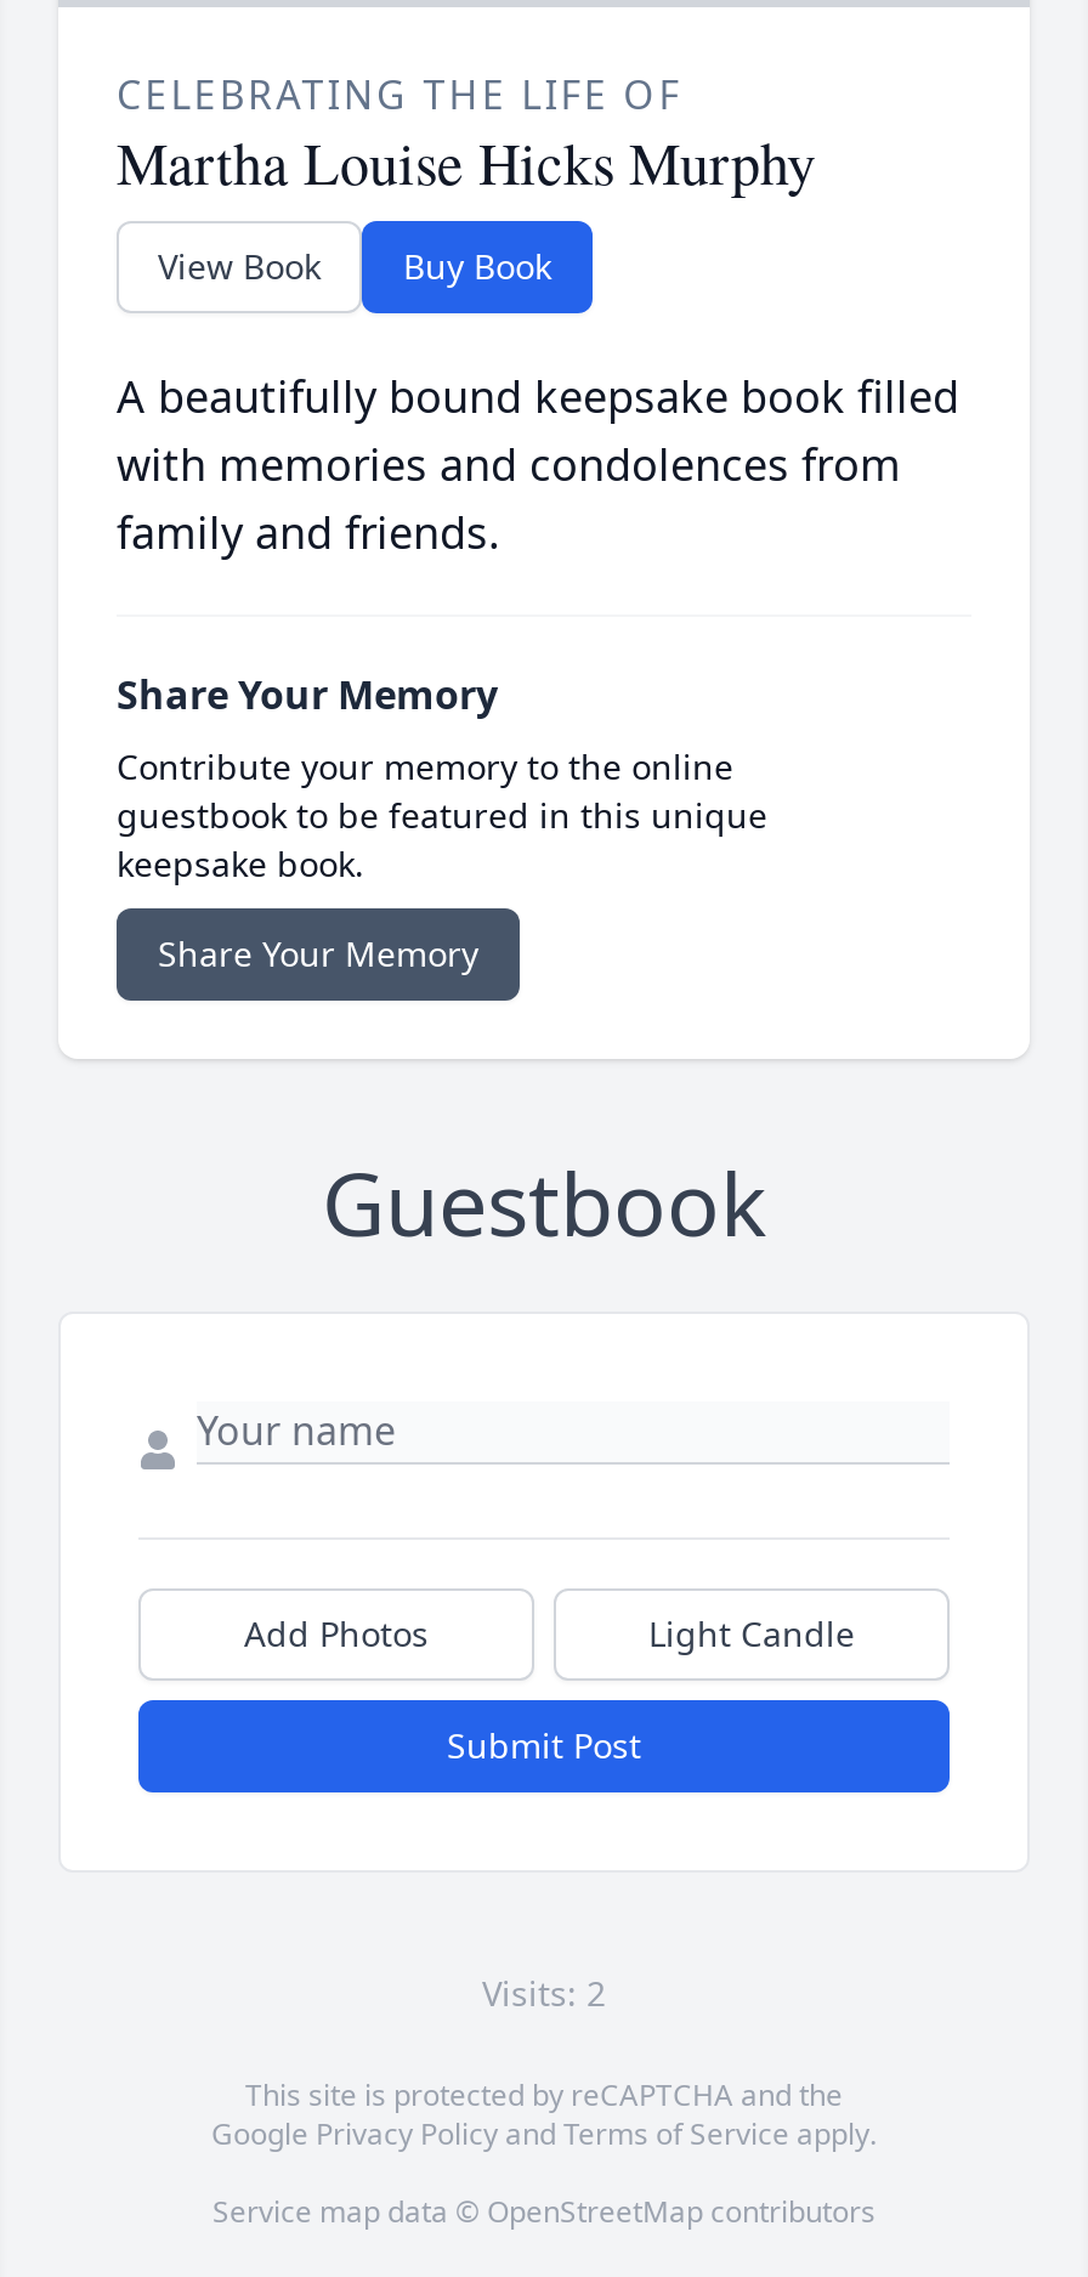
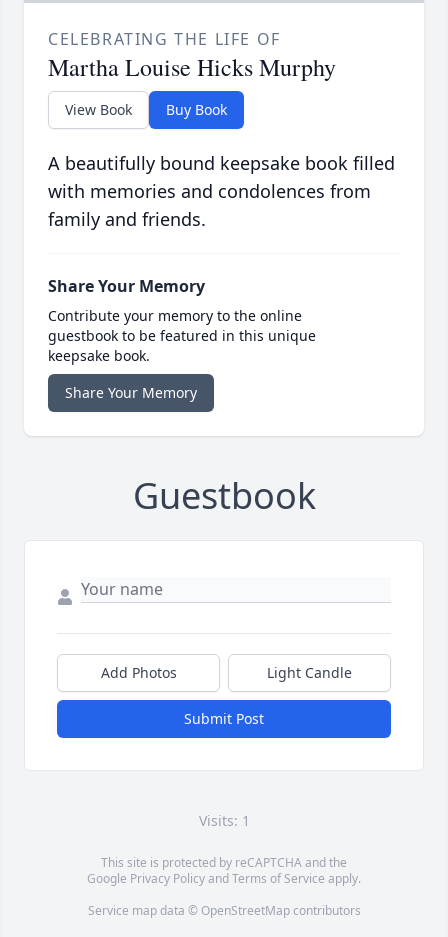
- Visits: 2
+ Visits: 1
